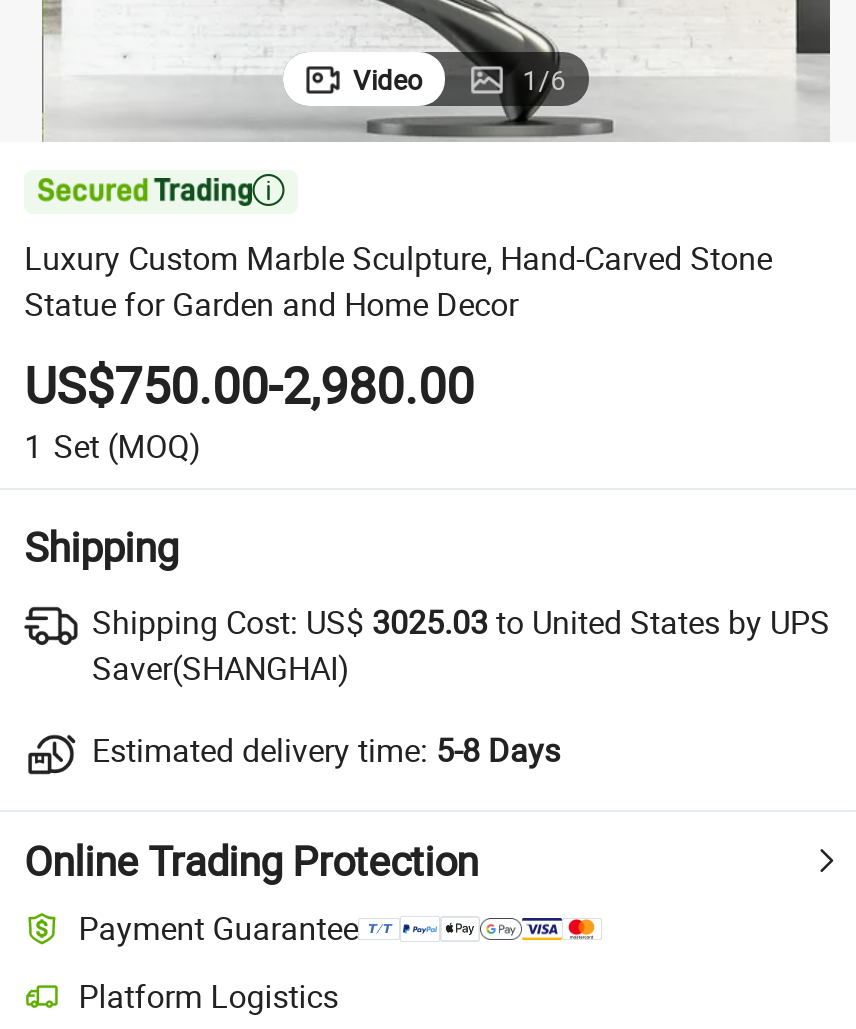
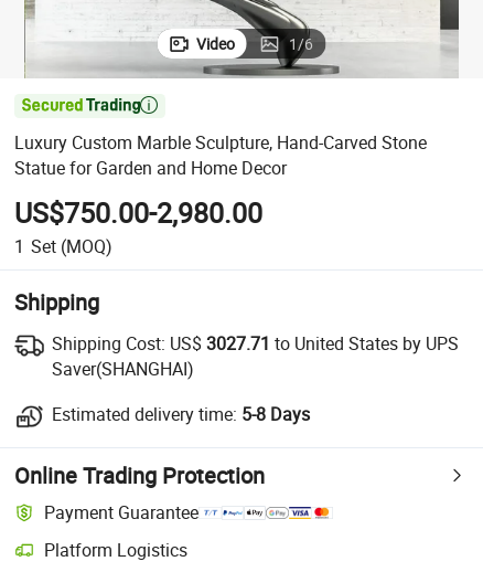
- Shipping Cost: US$3025.03 to United States by UPS
+ Shipping Cost: US$3027.71 to United States by UPS
